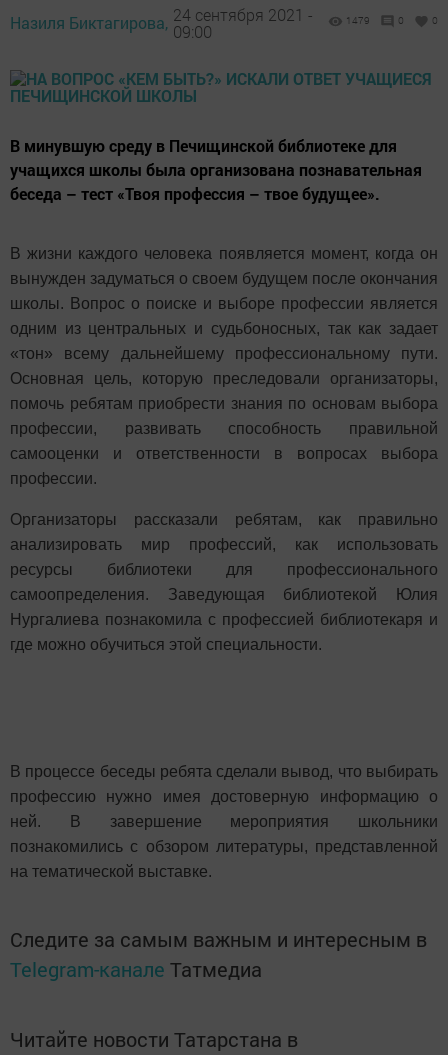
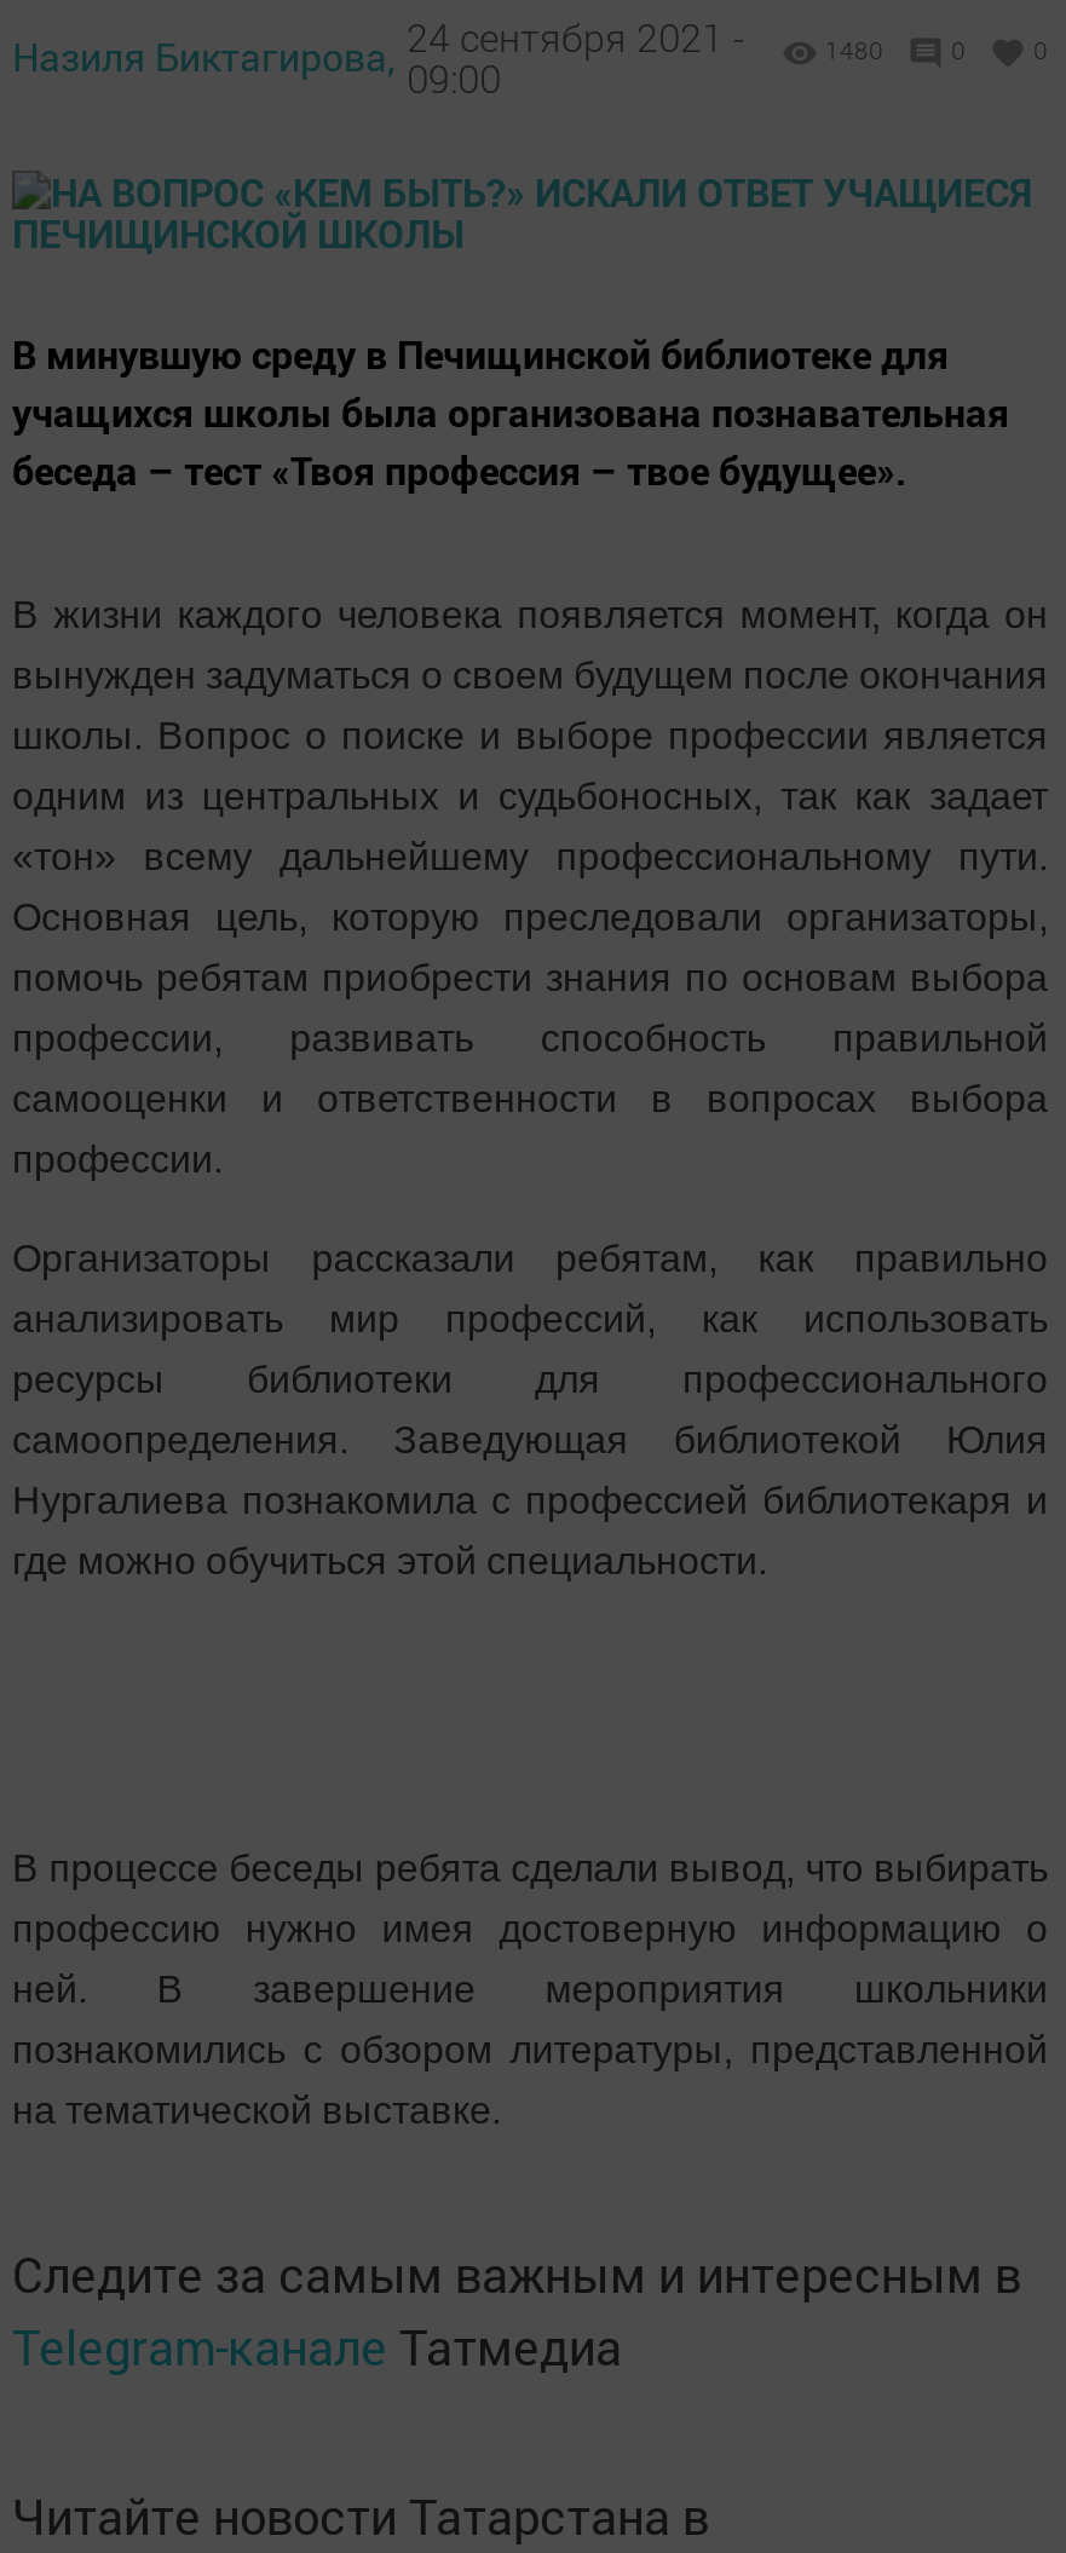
- 1479
+ 1480
